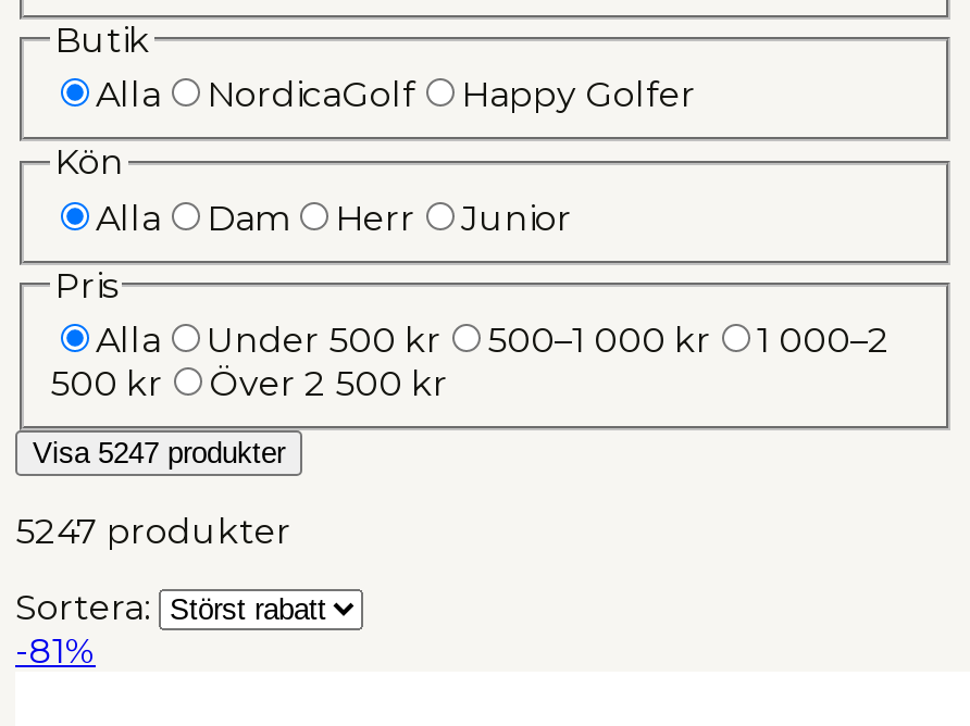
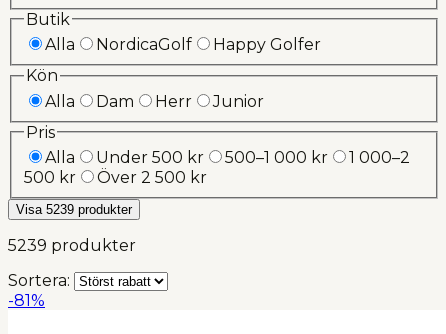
- Visa 5247 produkter
+ Visa 5239 produkter

- 5247 produkter
+ 5239 produkter
